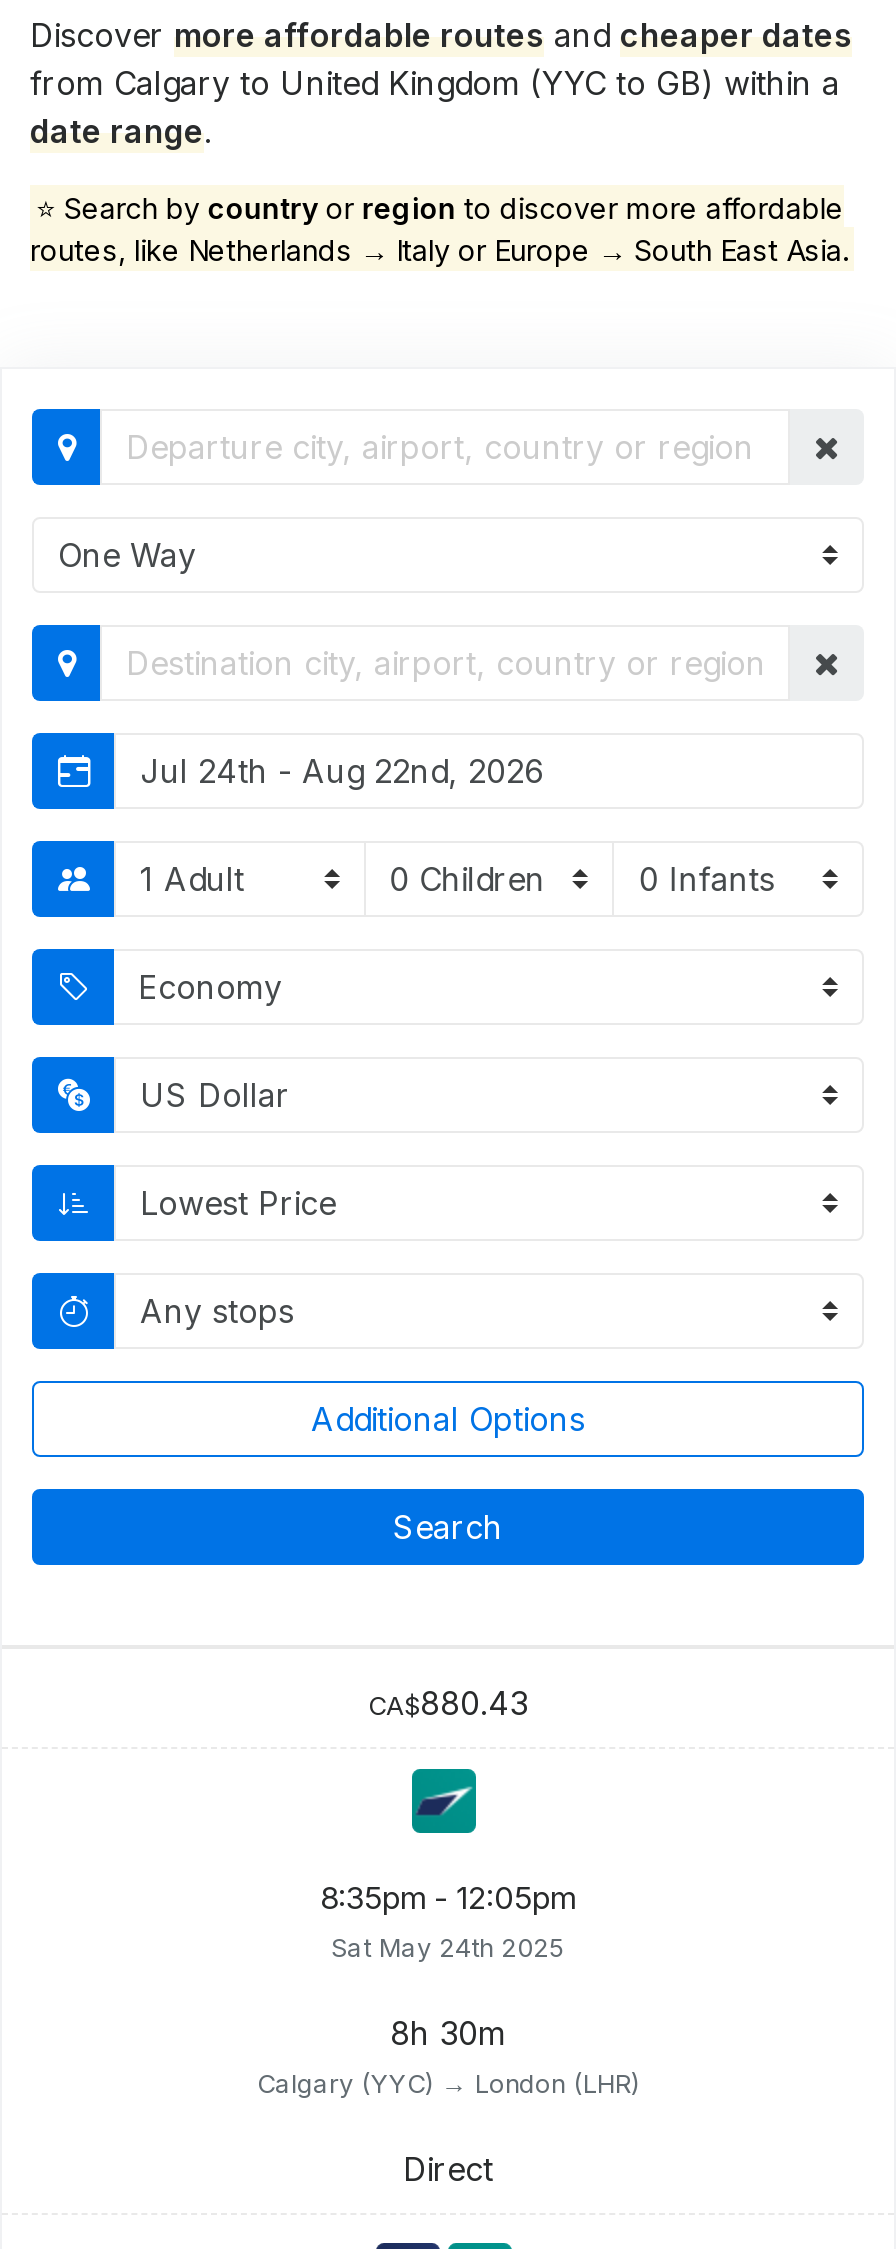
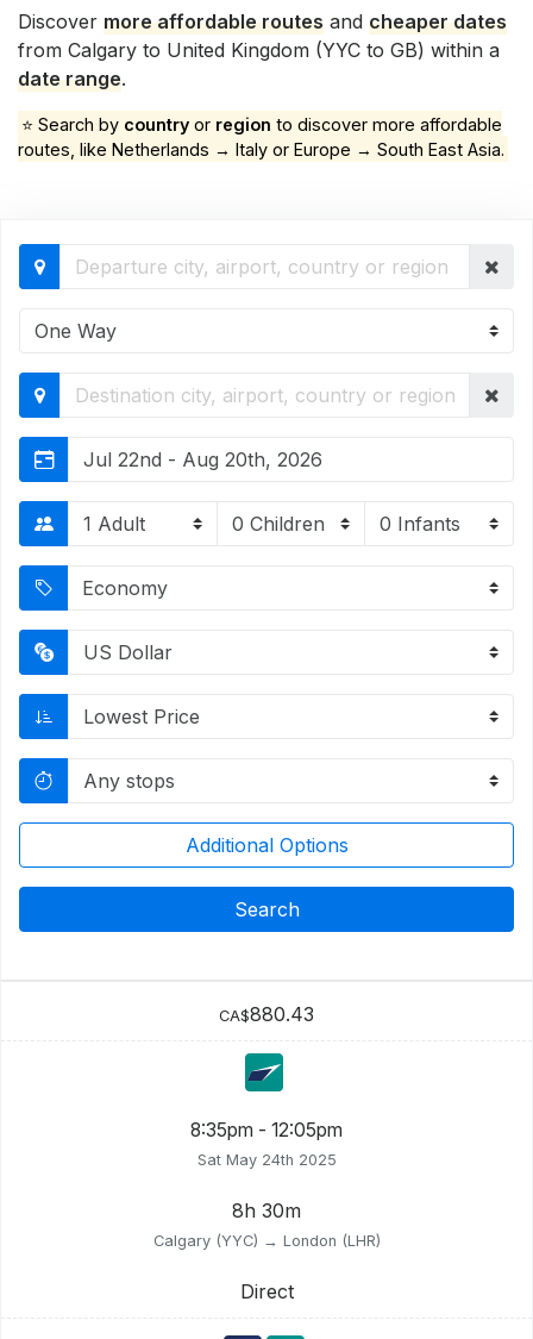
- Jul 24th - Aug 22nd, 2026
+ Jul 22nd - Aug 20th, 2026
